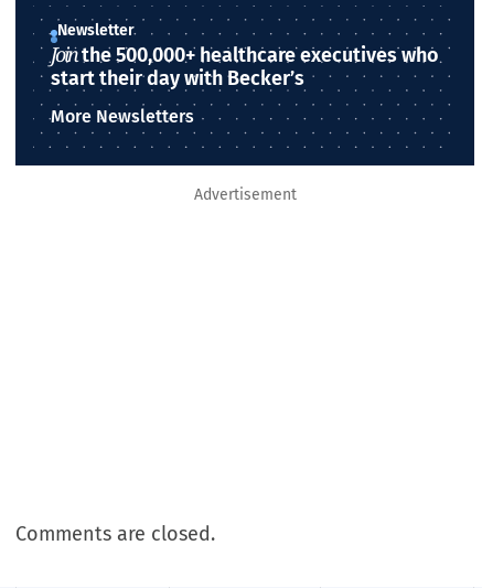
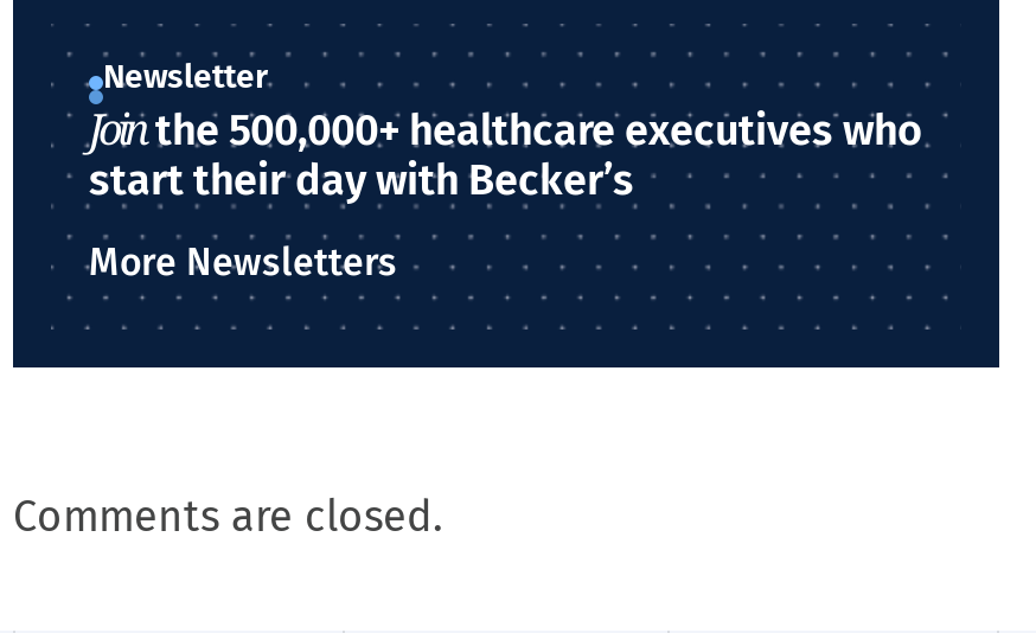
- Advertisement
